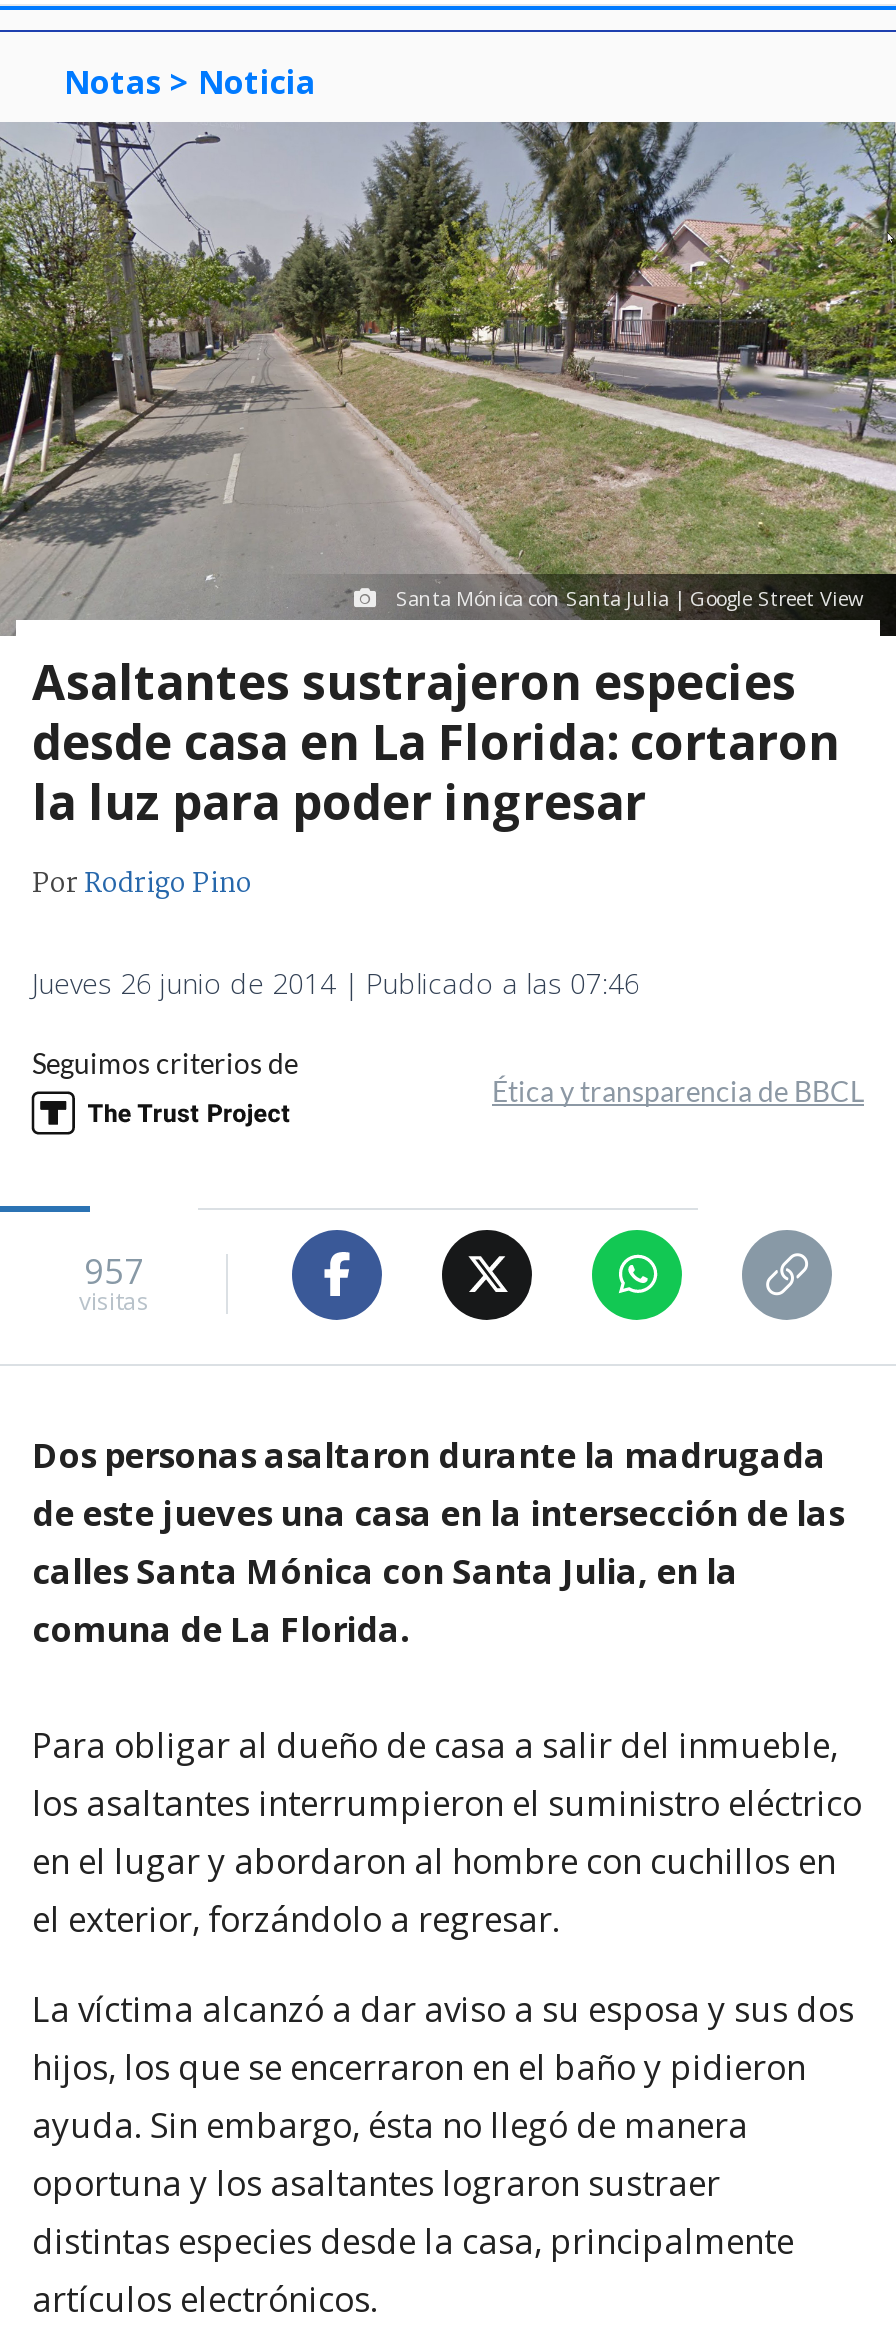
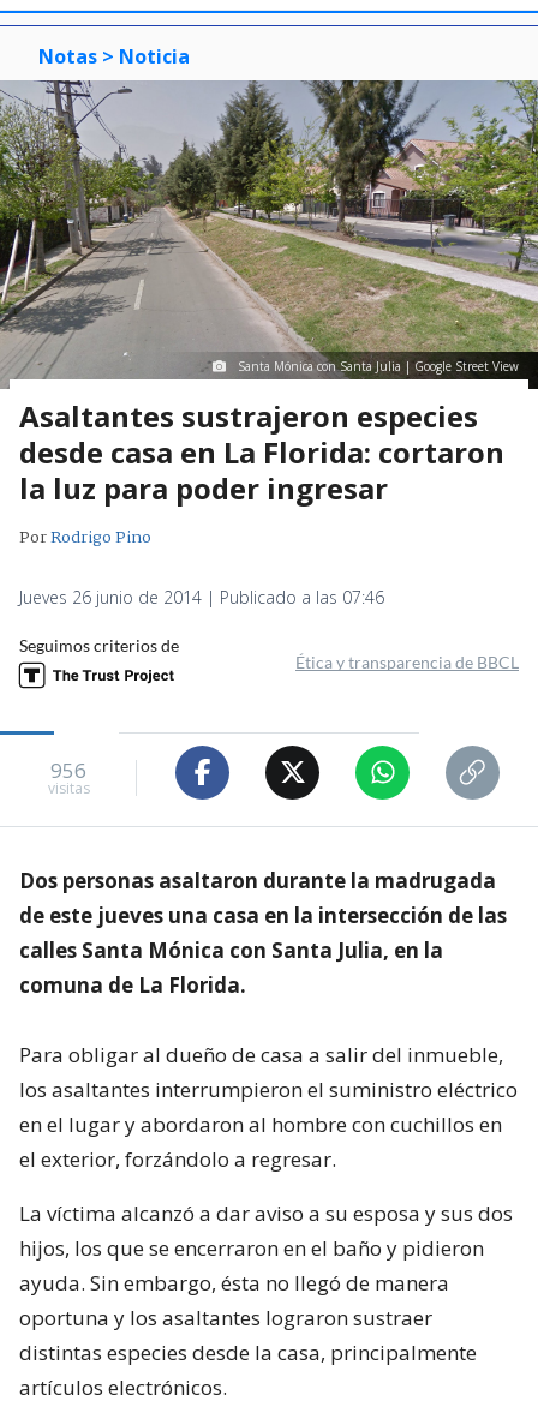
- 957
+ 956
